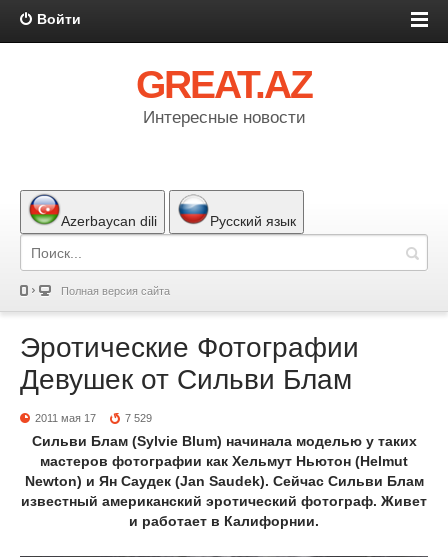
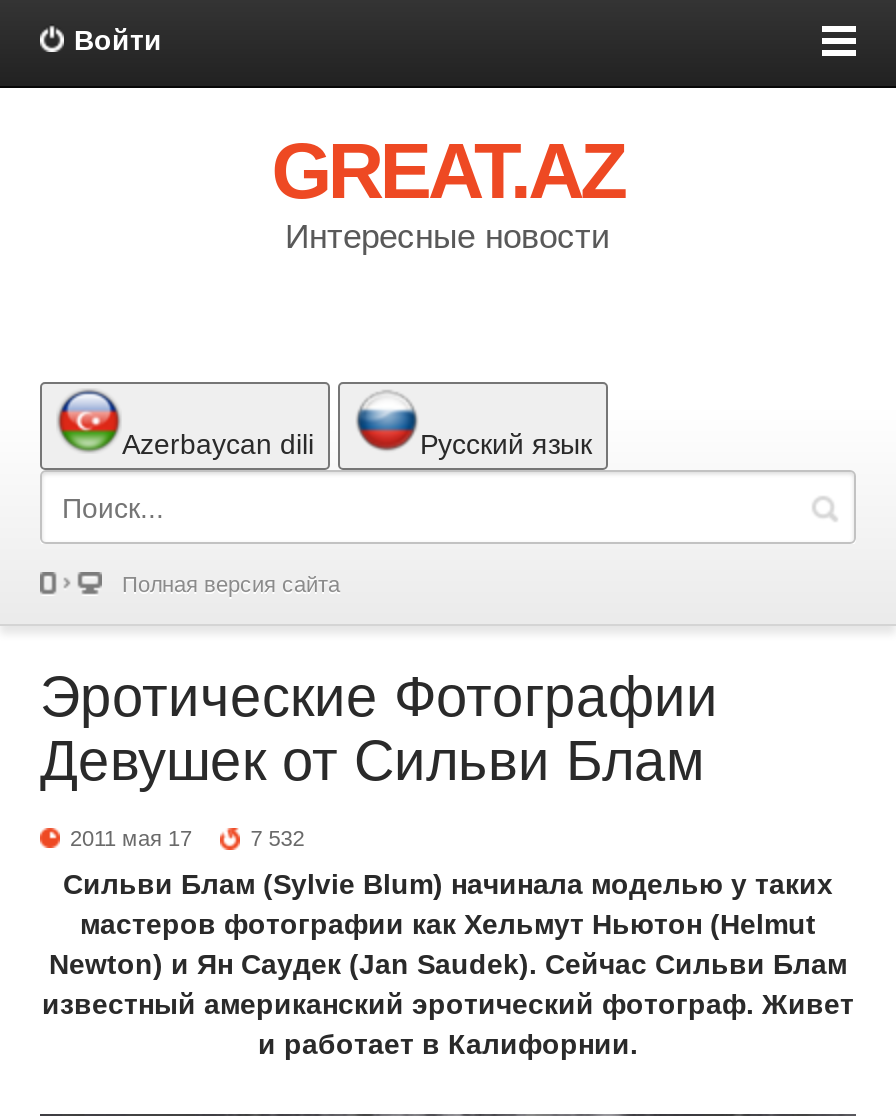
- 7 529
+ 7 532
